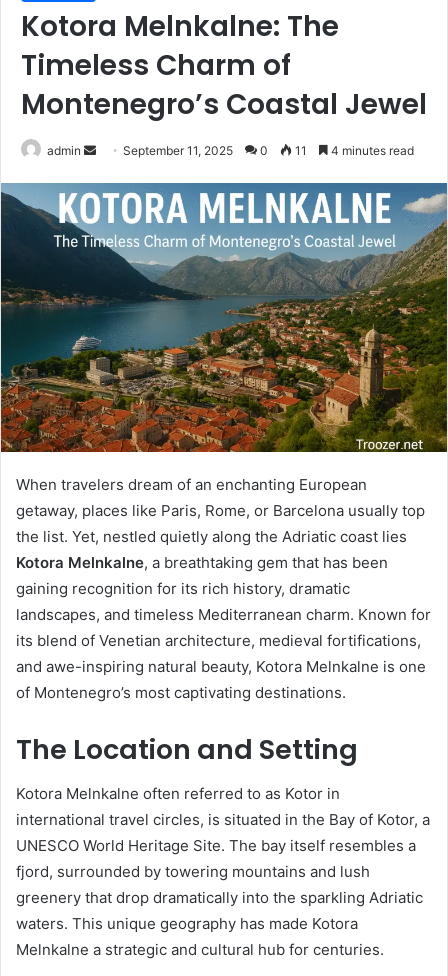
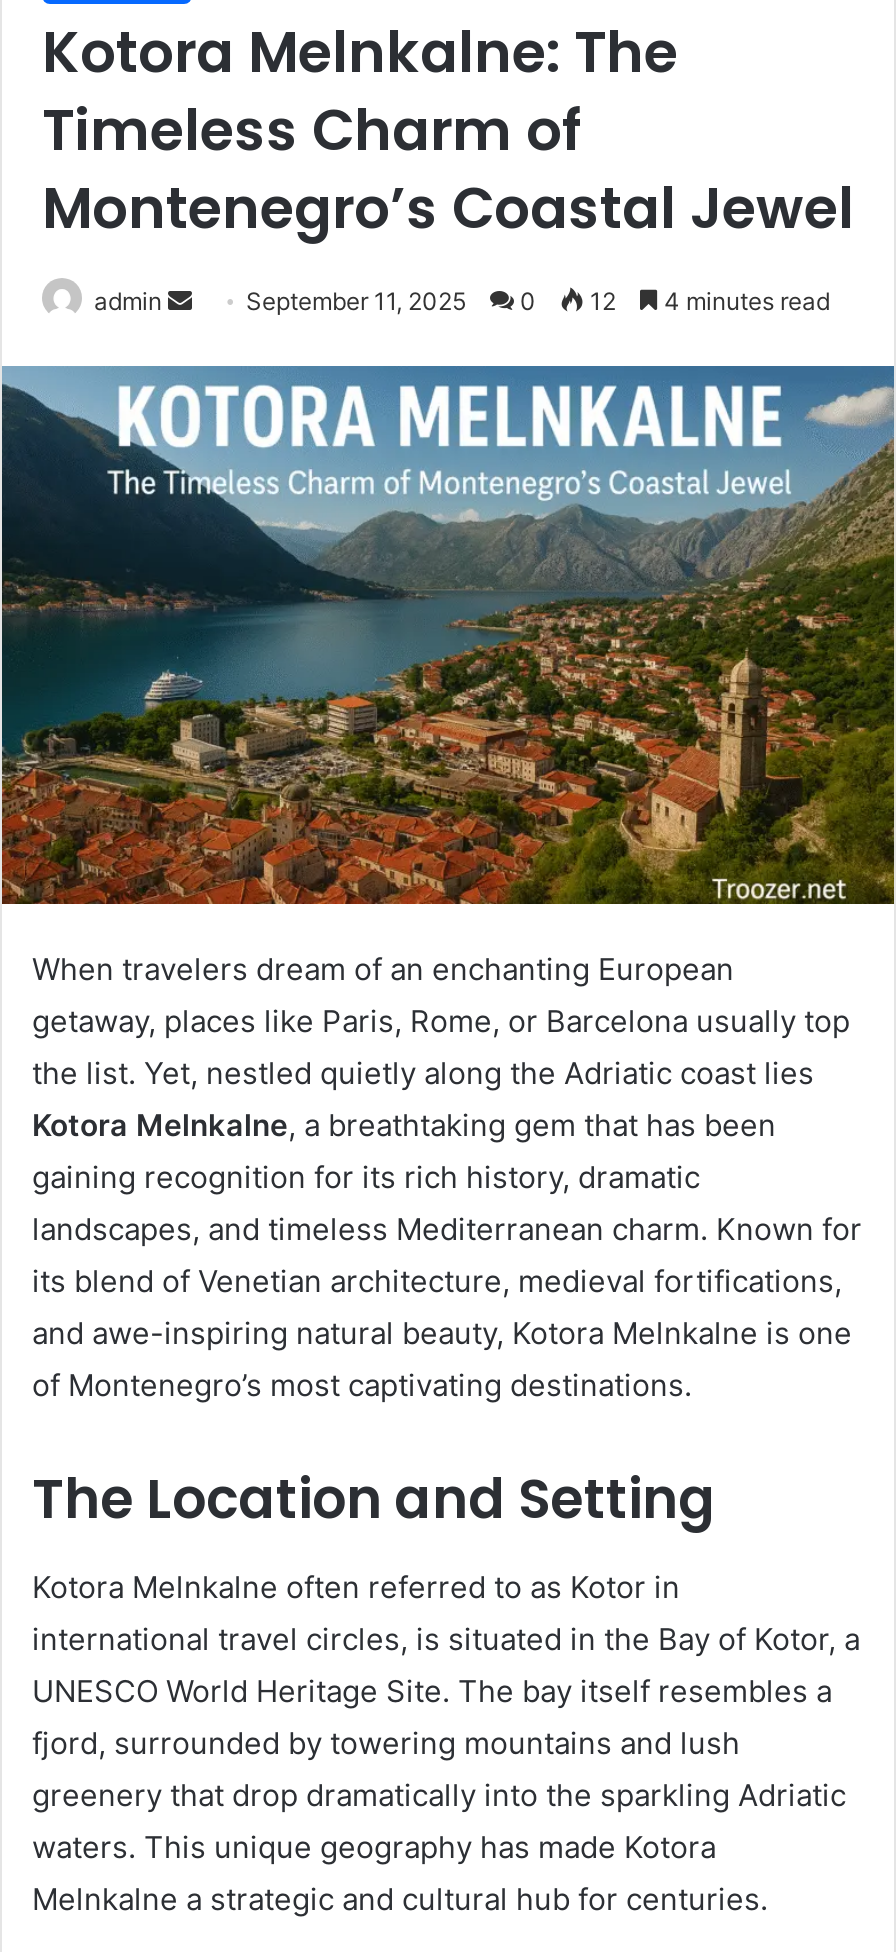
- 11
+ 12
